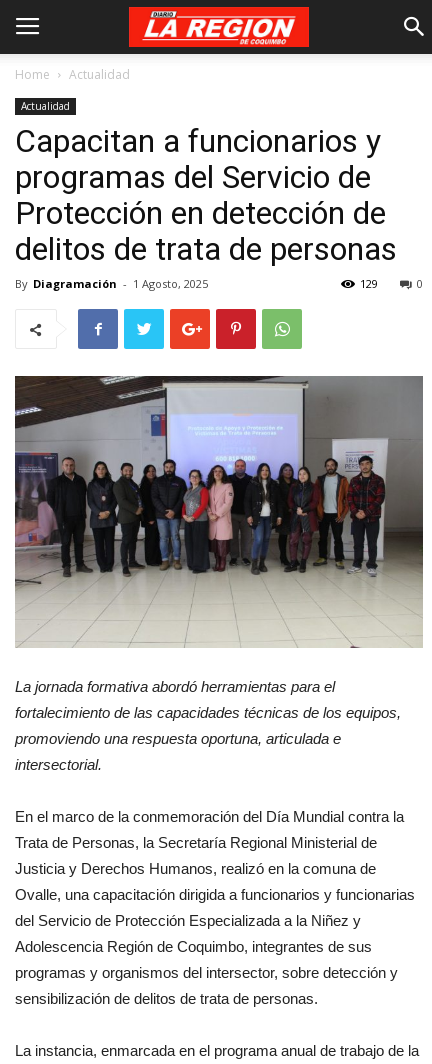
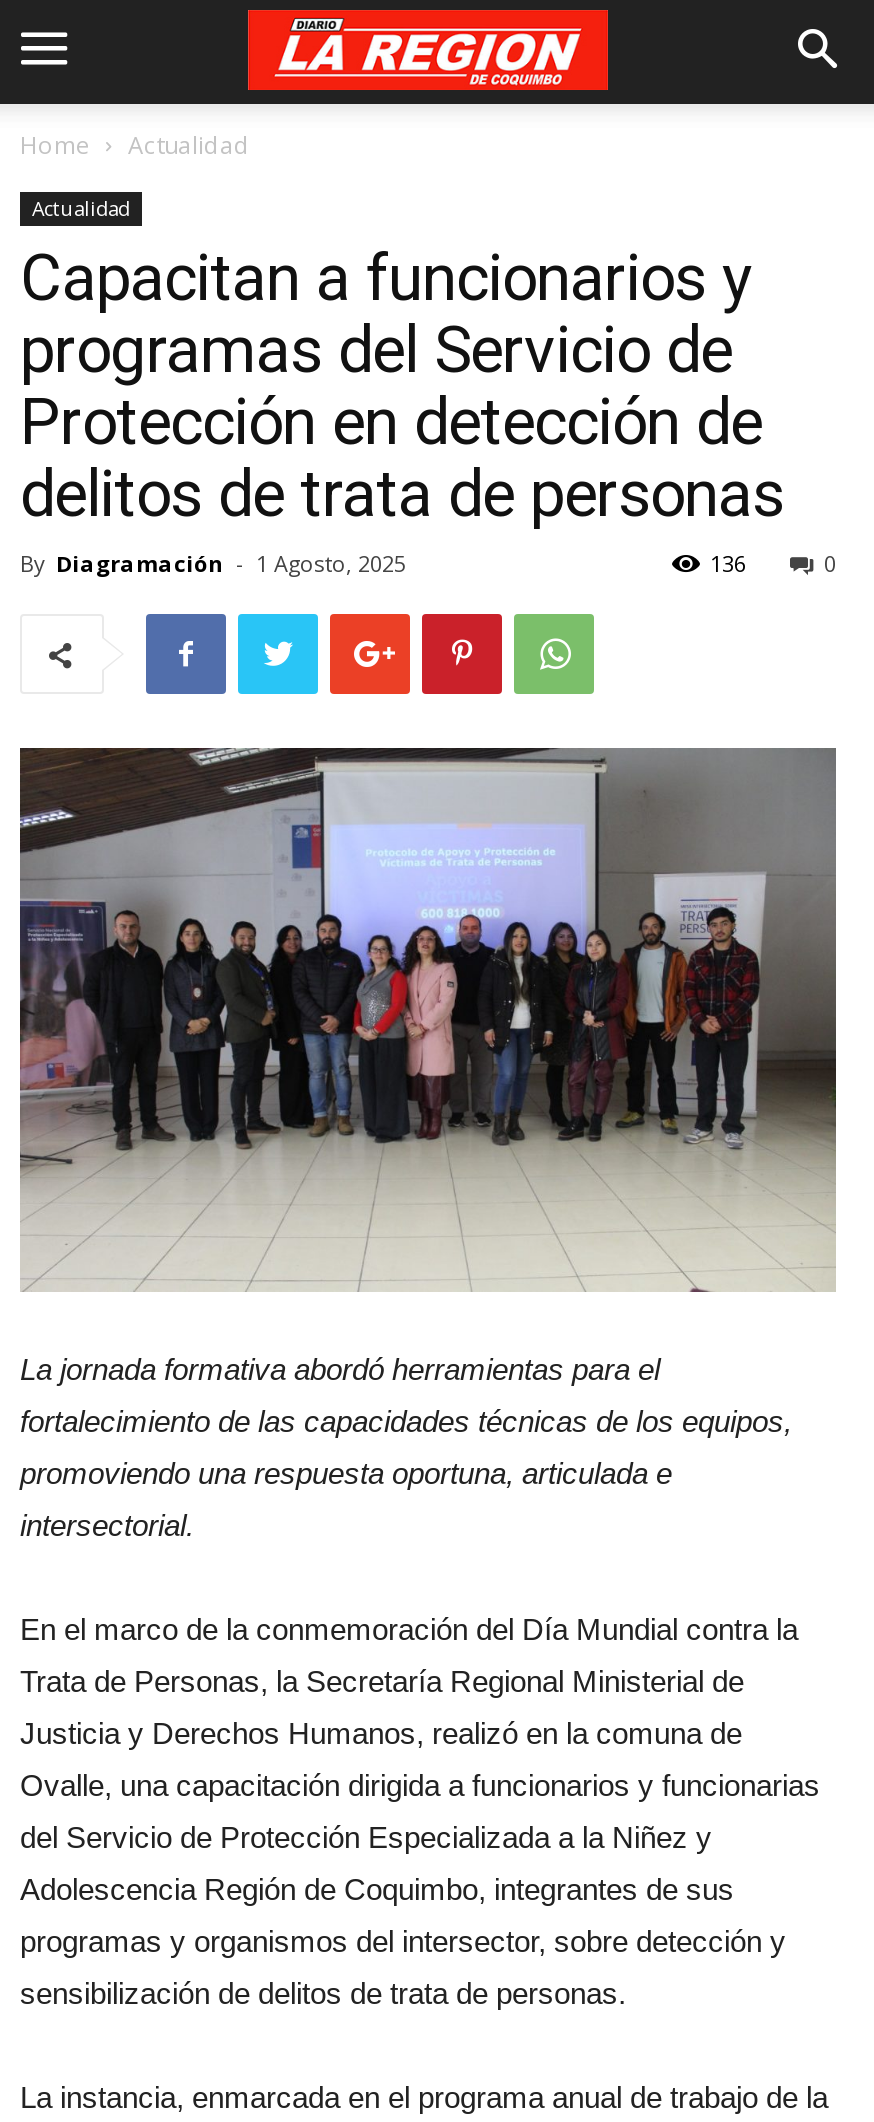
- 129
+ 136
